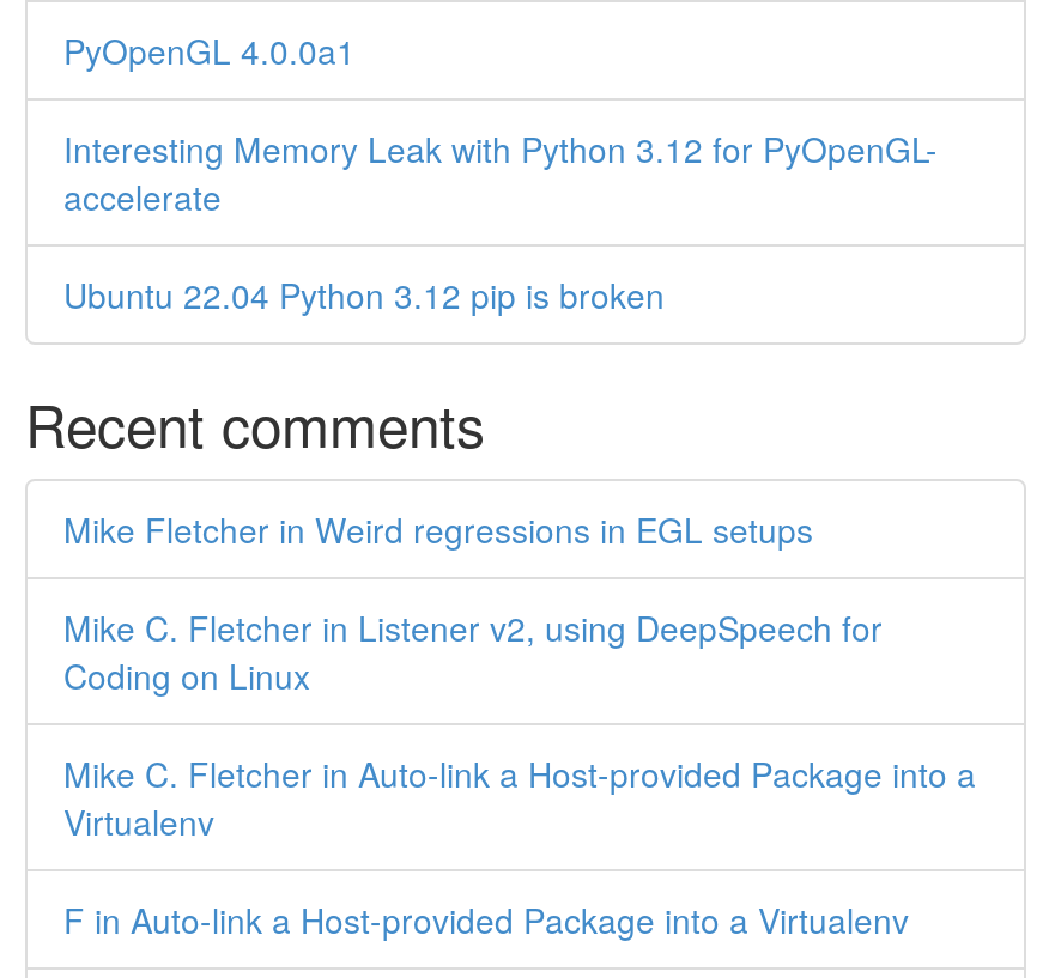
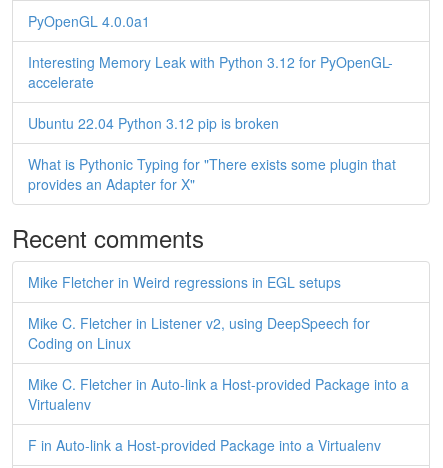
+ What is Pythonic Typing for "There exists some plugin that
+ provides an Adapter for X"
